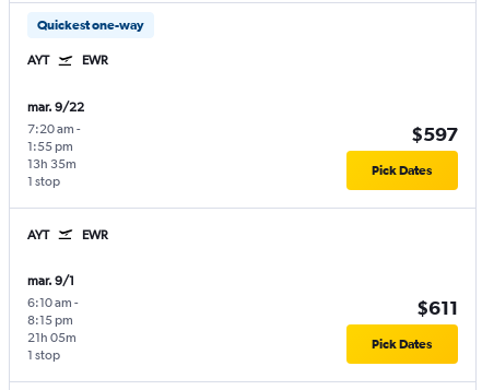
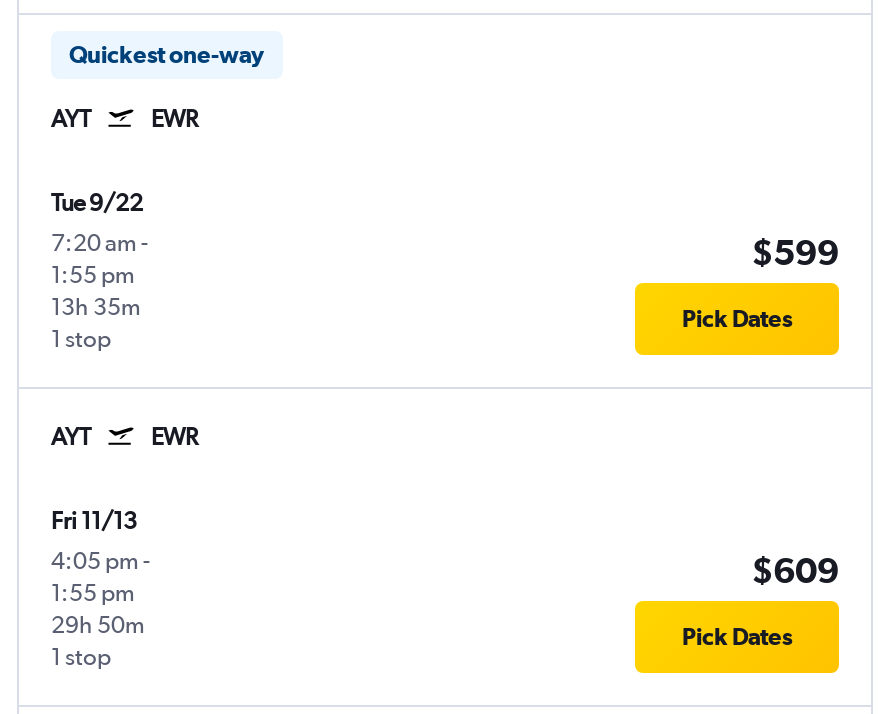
- mar. 9/22
+ Tue 9/22

- $597
+ $599

- mar. 9/1
- 6:10 am -
- 8:15 pm
+ Fri 11/13
+ 4:05 pm -
+ 1:55 pm

- $611
+ $609

- 21h 05m
+ 29h 50m
